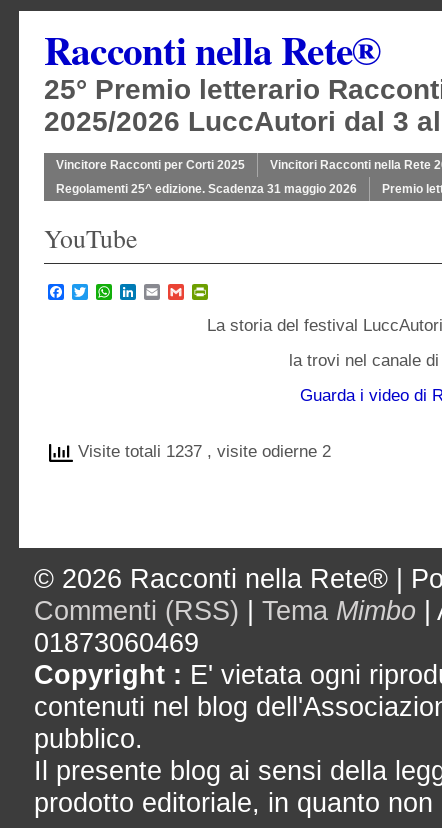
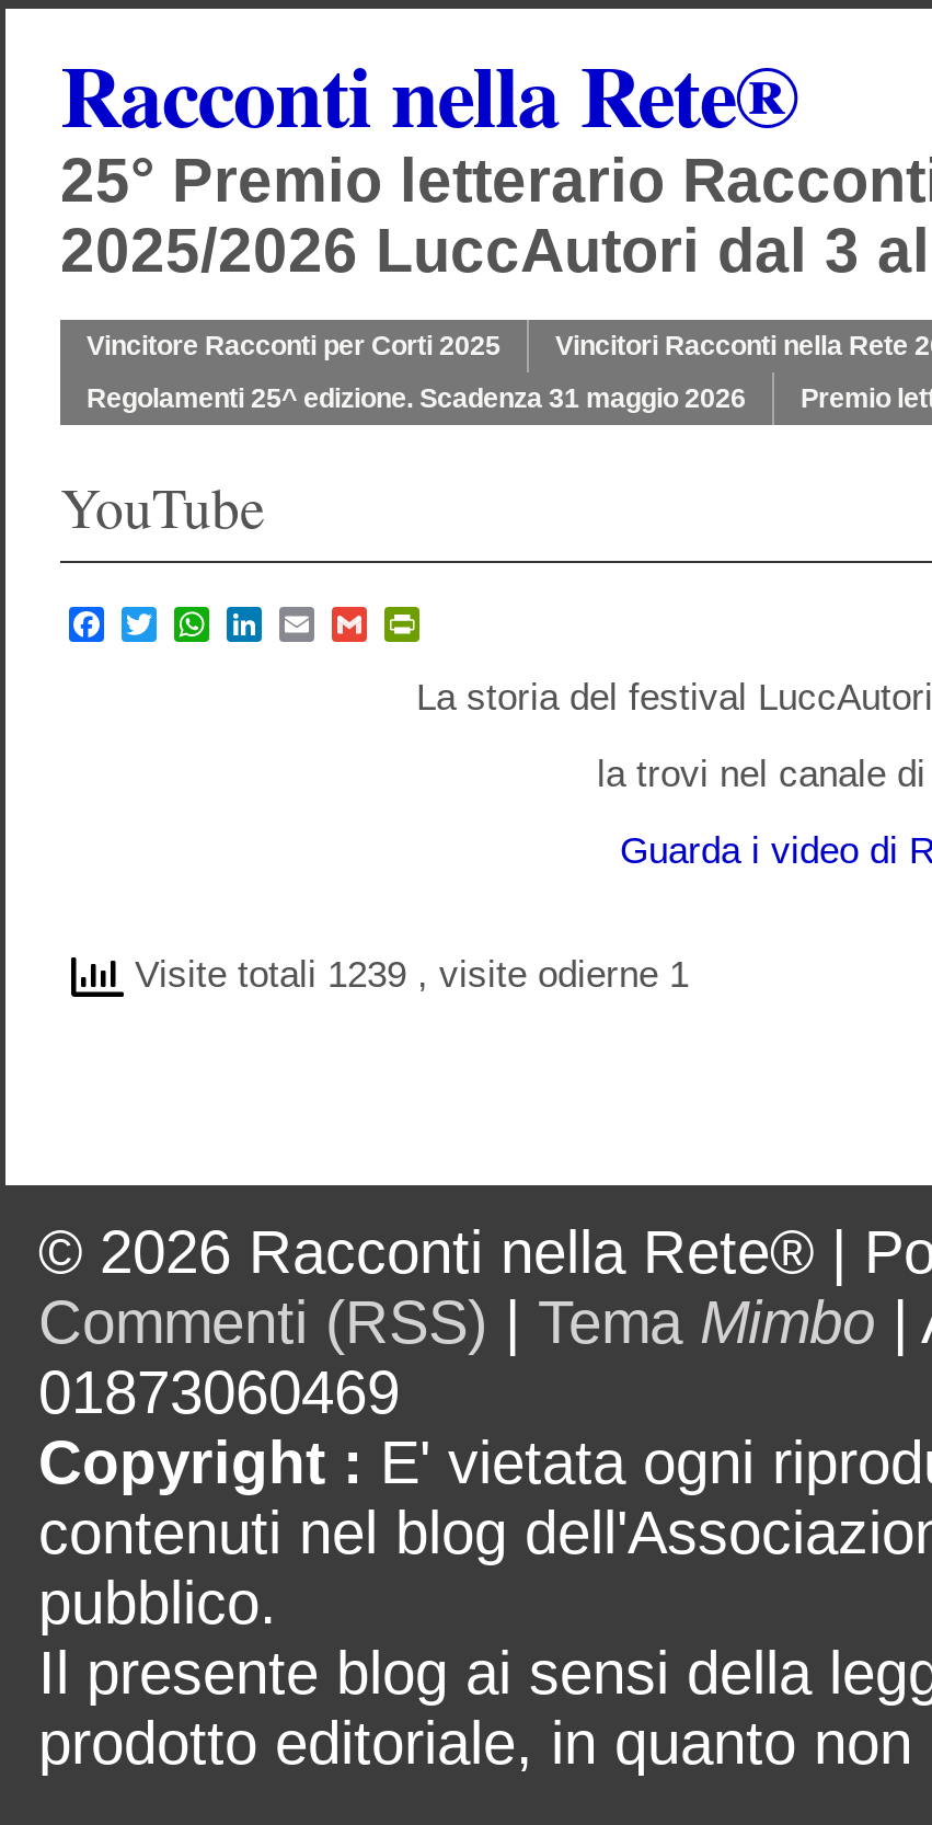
- Visite totali 1237, visite odierne 2
+ Visite totali 1239, visite odierne 1
